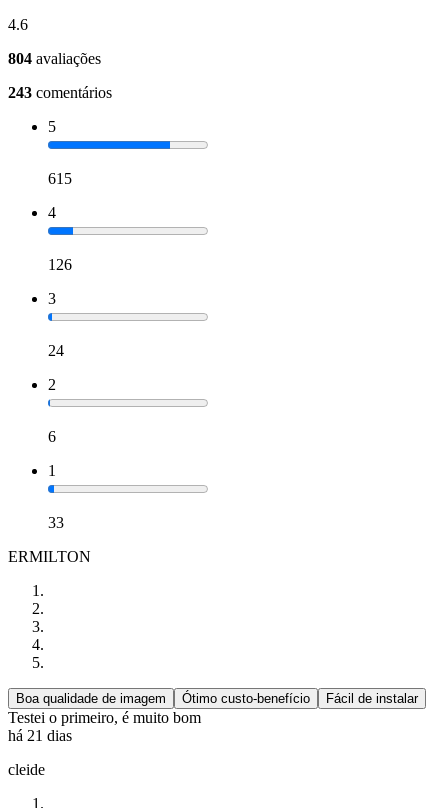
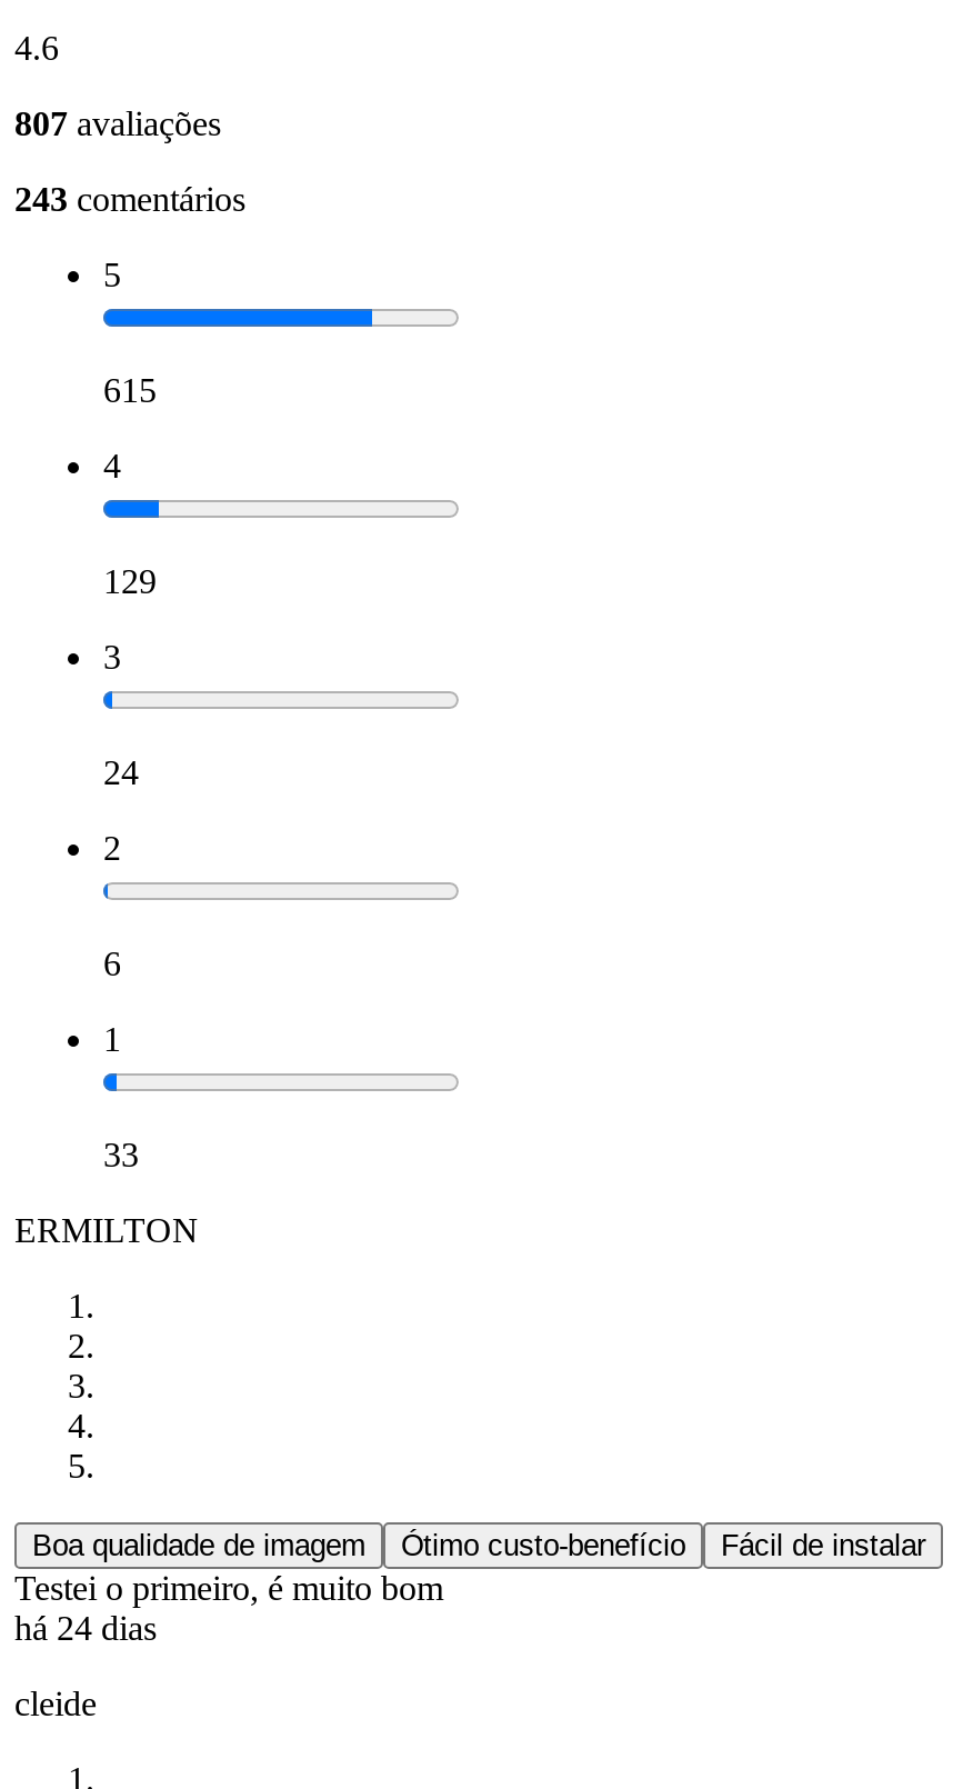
- 804 avaliações
+ 807 avaliações

- 126
+ 129

- há 21 dias
+ há 24 dias
